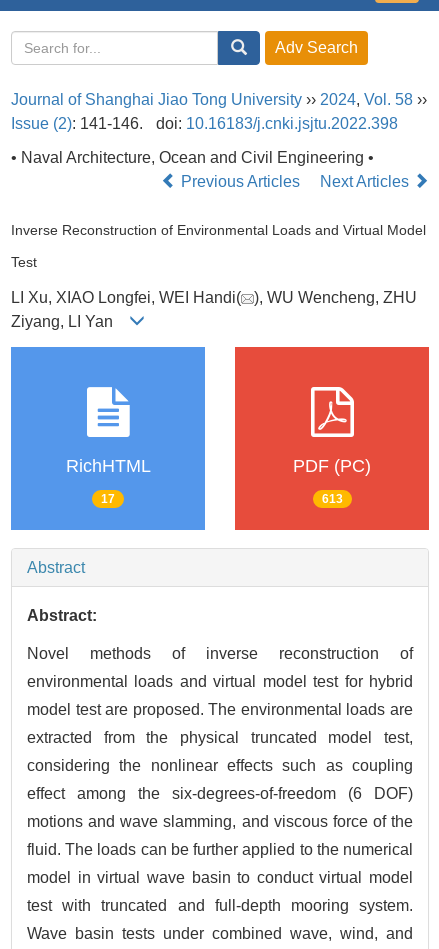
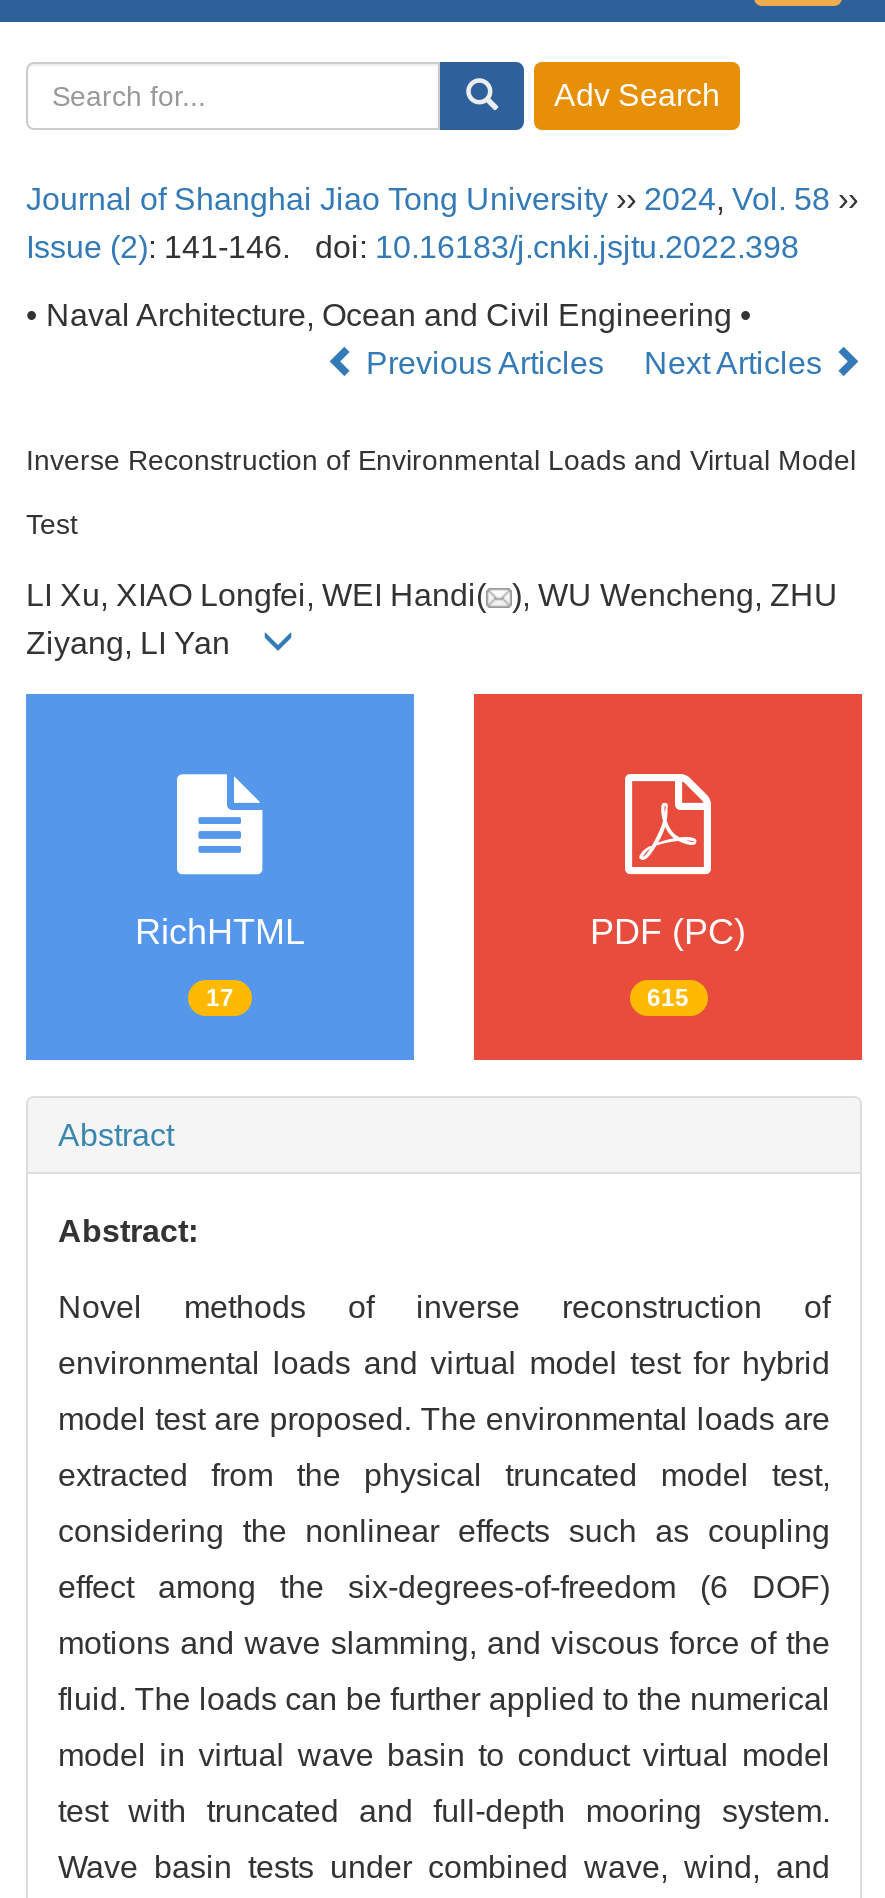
- 613
+ 615
